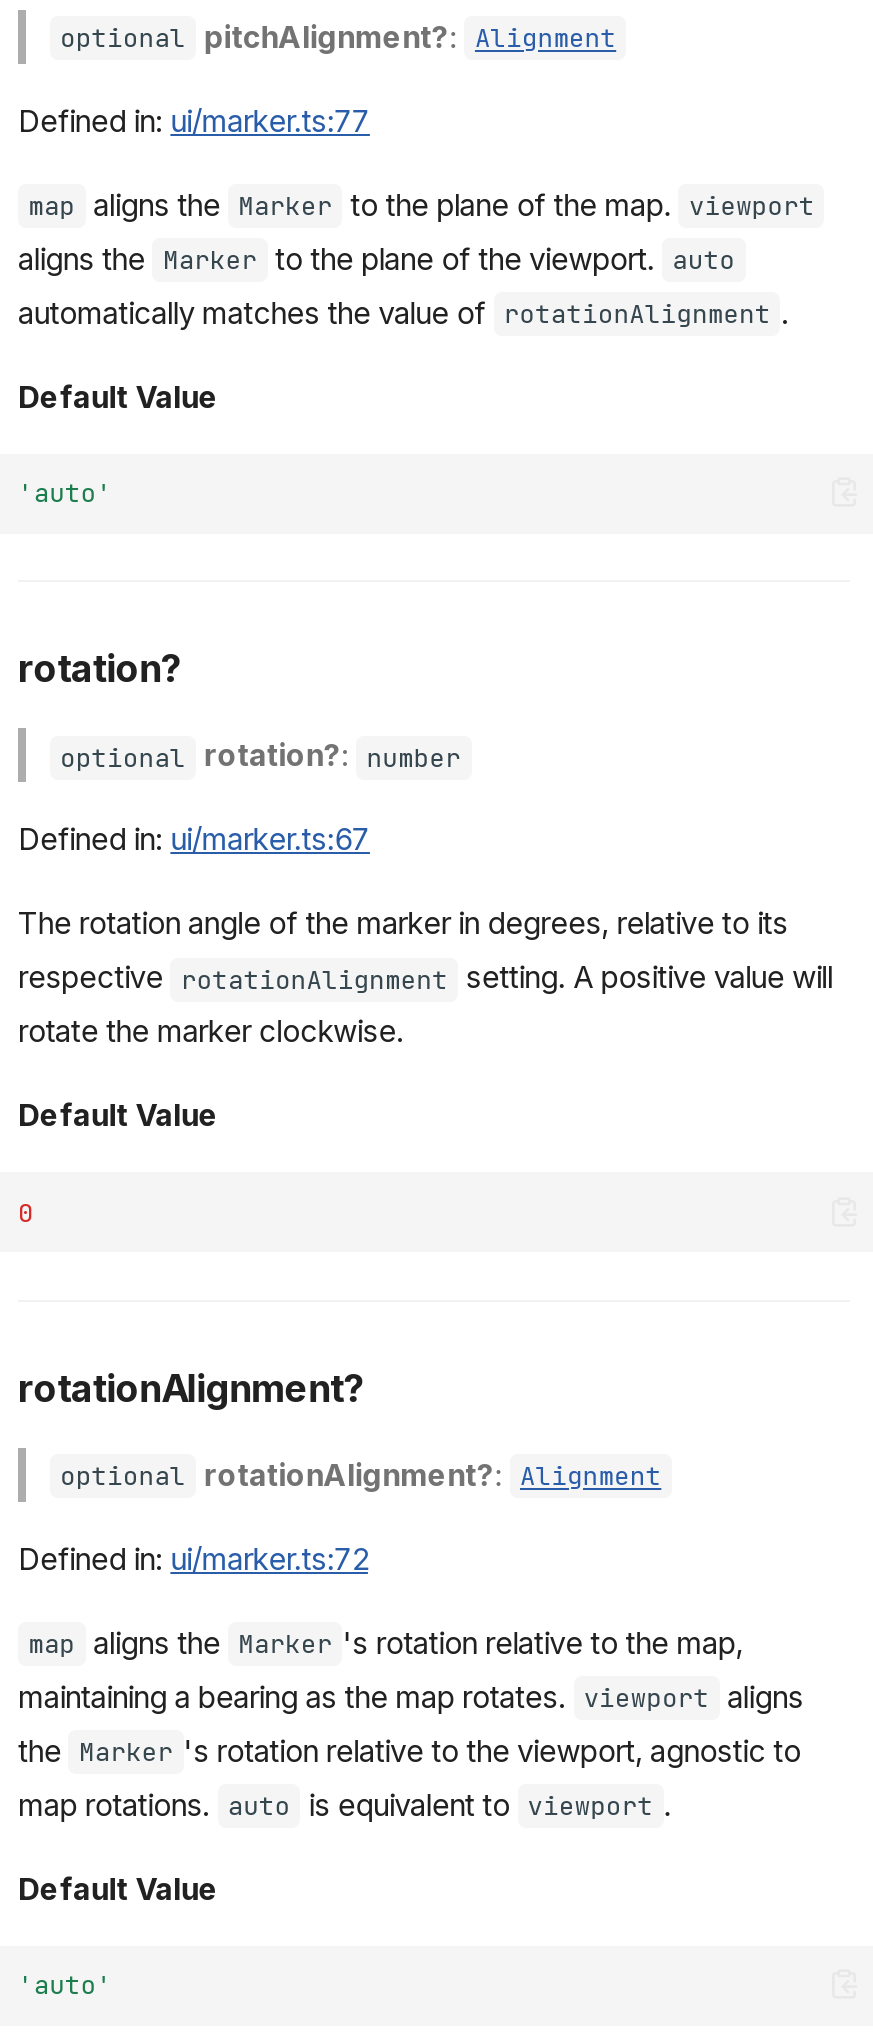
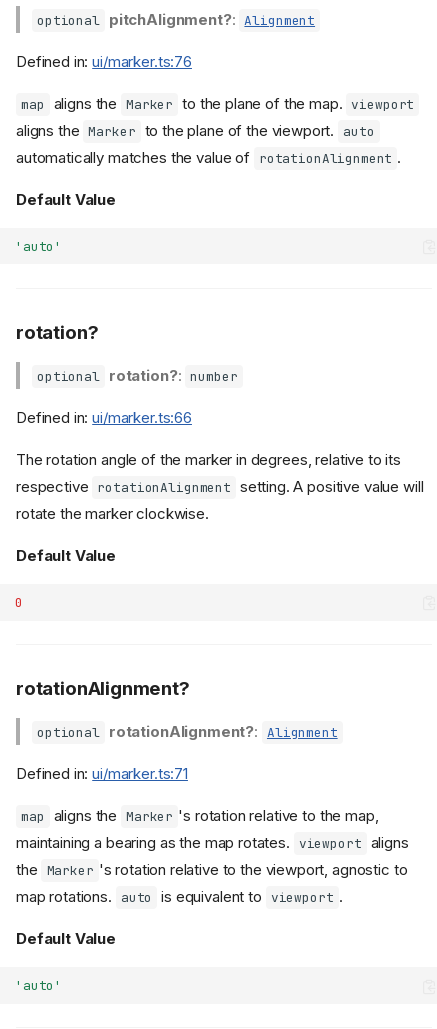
- Defined in: ui/marker.ts:77
+ Defined in: ui/marker.ts:76

- Defined in: ui/marker.ts:67
+ Defined in: ui/marker.ts:66

- Defined in: ui/marker.ts:72
+ Defined in: ui/marker.ts:71
